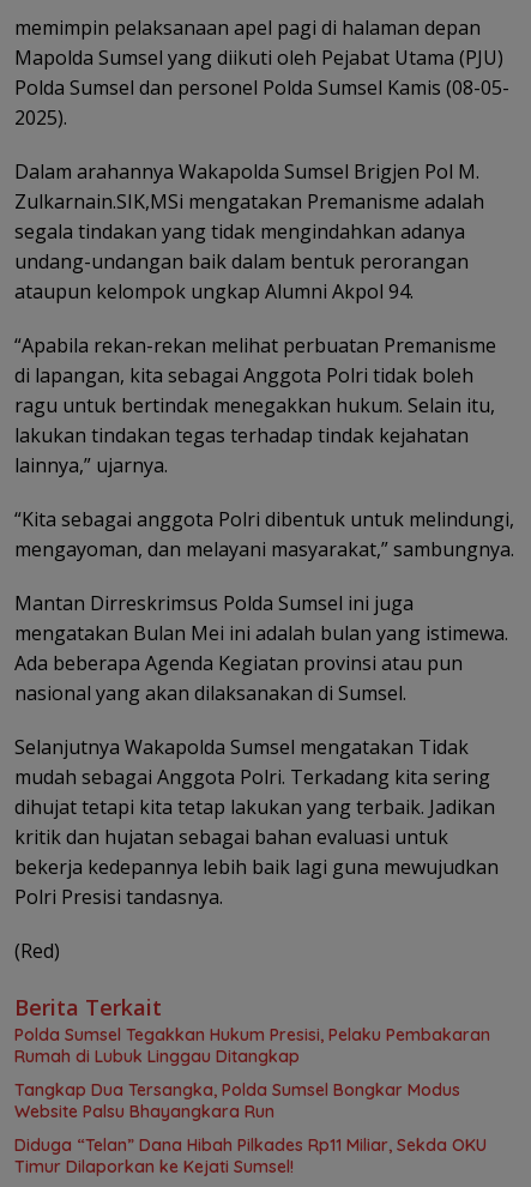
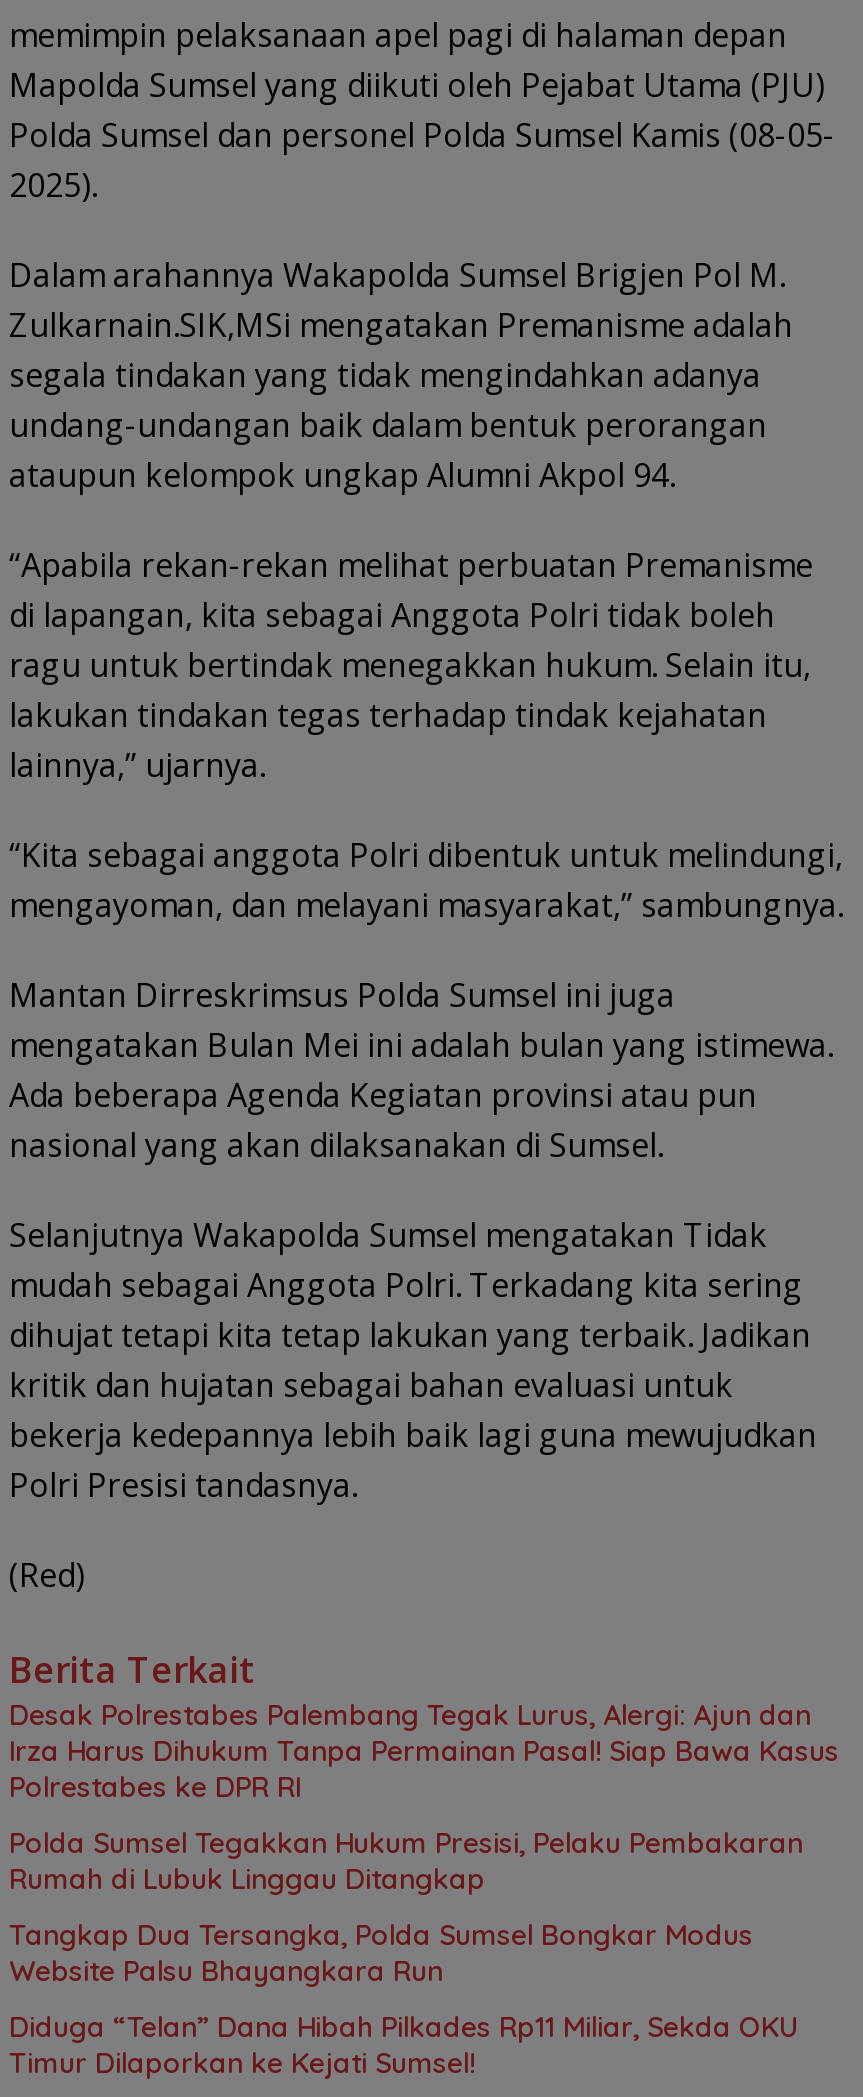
+ Desak Polrestabes Palembang Tegak Lurus, Alergi: Ajun dan
+ Irza Harus Dihukum Tanpa Permainan Pasal! Siap Bawa Kasus
+ Polrestabes ke DPR RI
